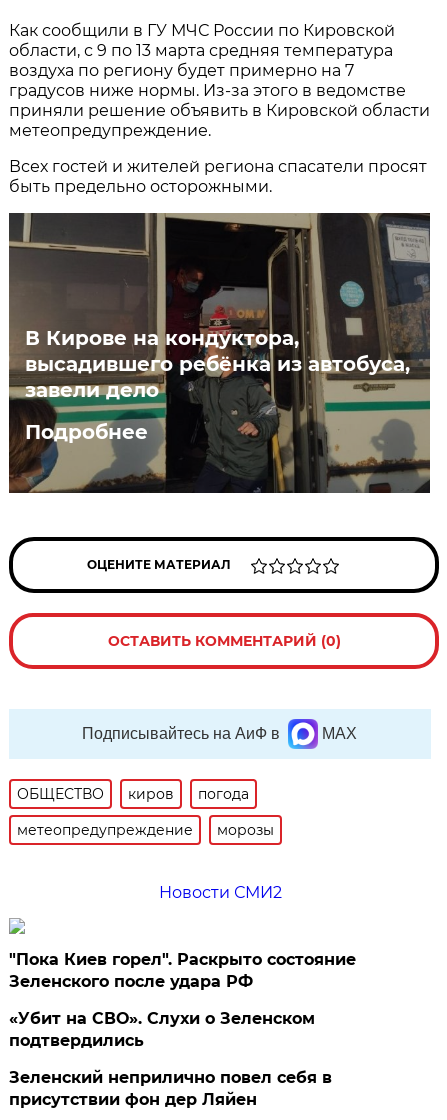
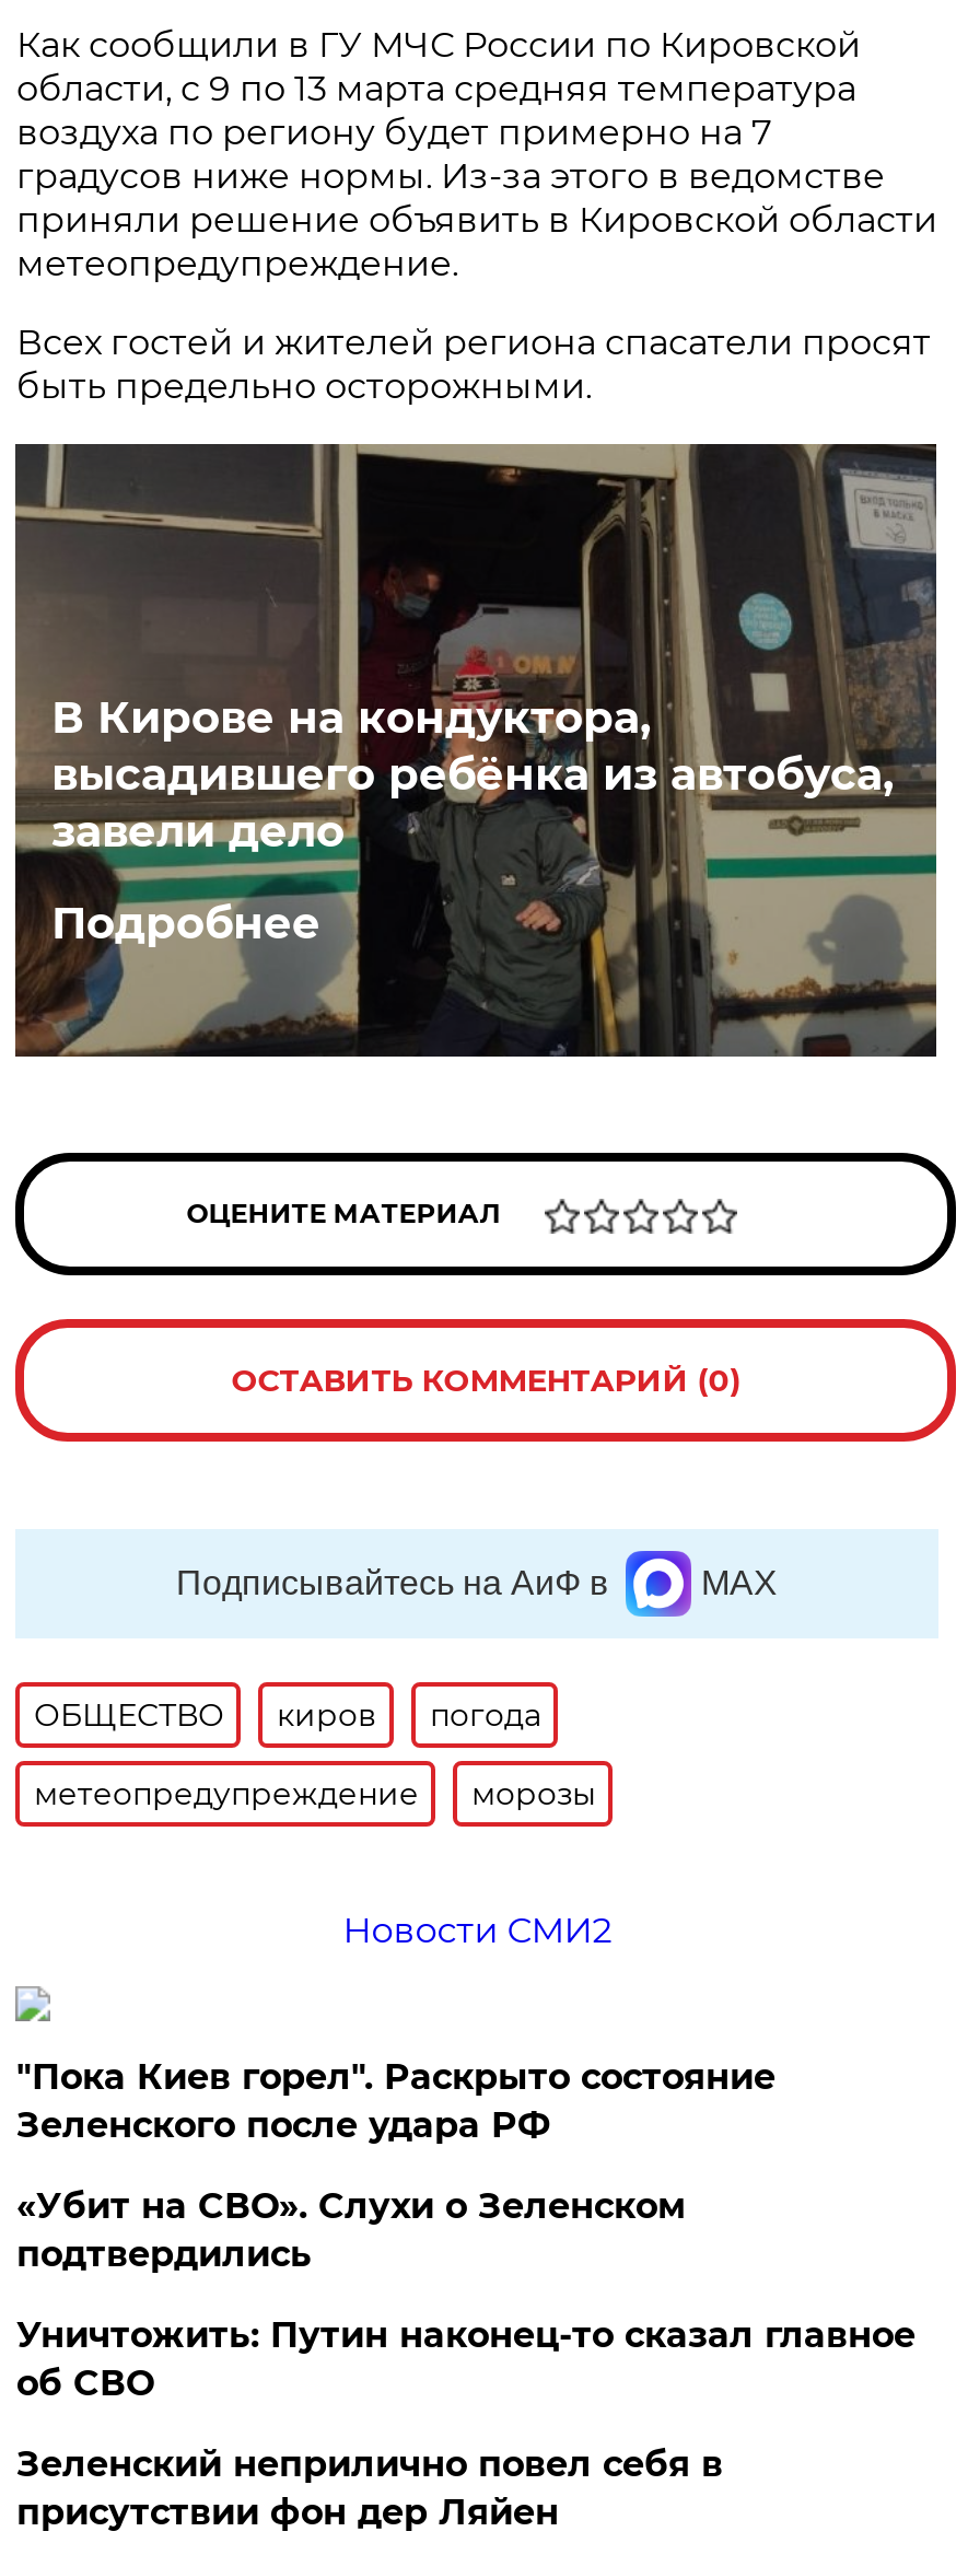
+ Уничтожить: Путин наконец-то сказал главное
+ об СВО
